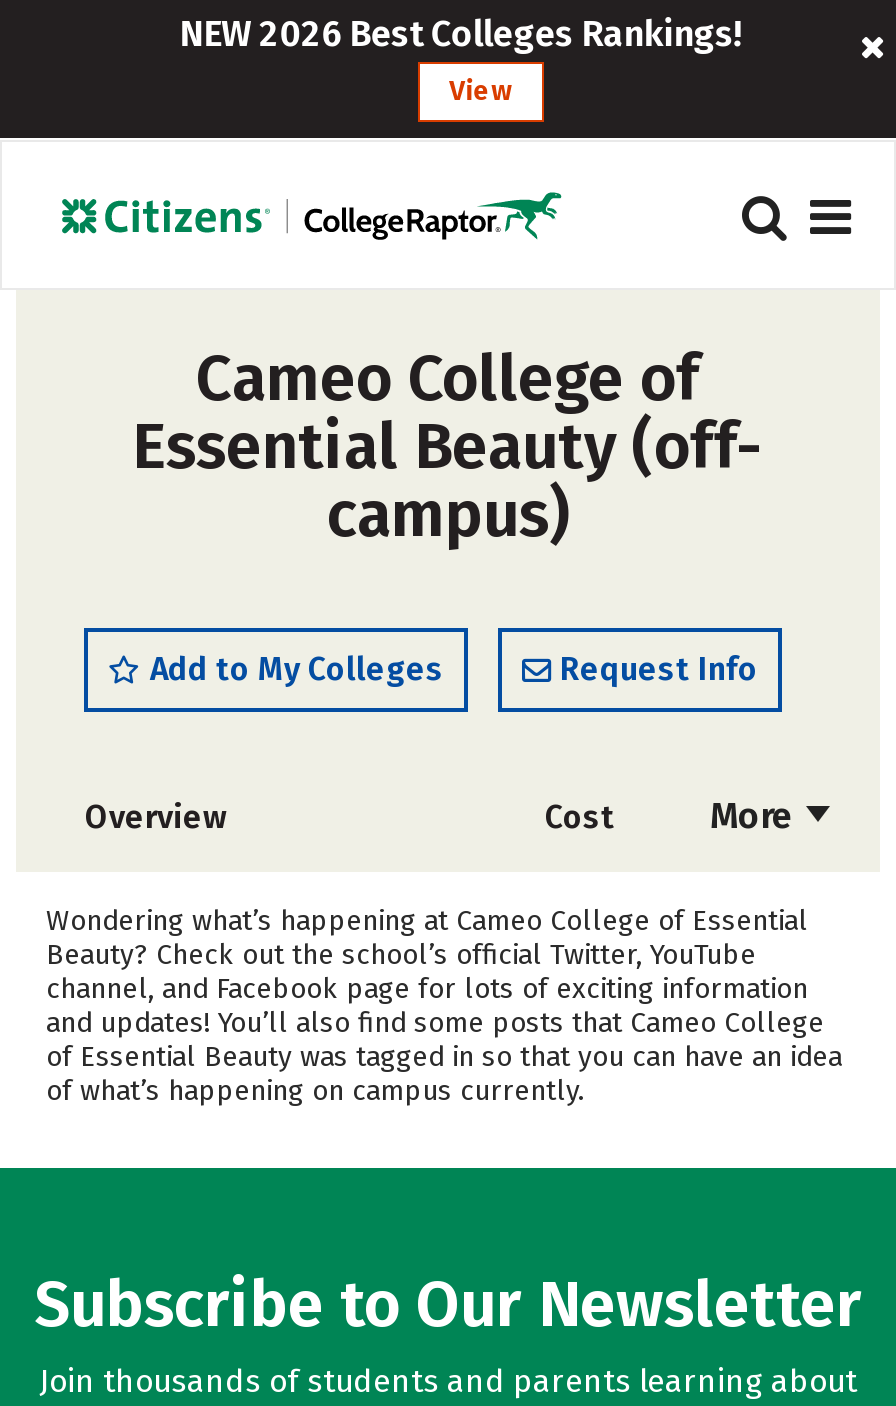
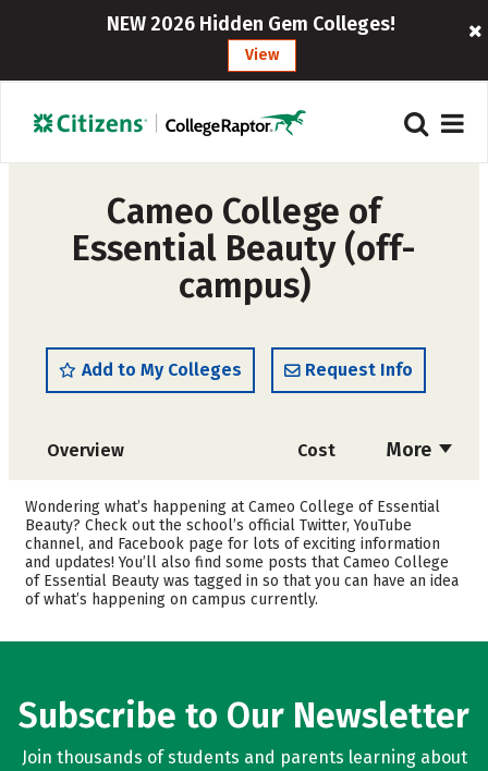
- NEW 2026 Best Colleges Rankings!
+ NEW 2026 Hidden Gem Colleges!
